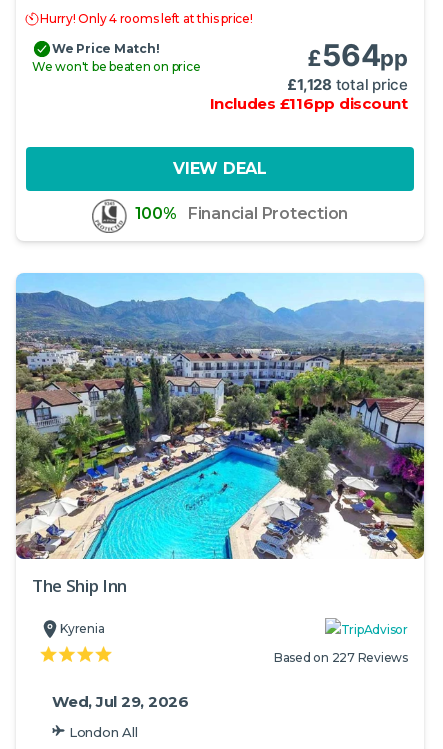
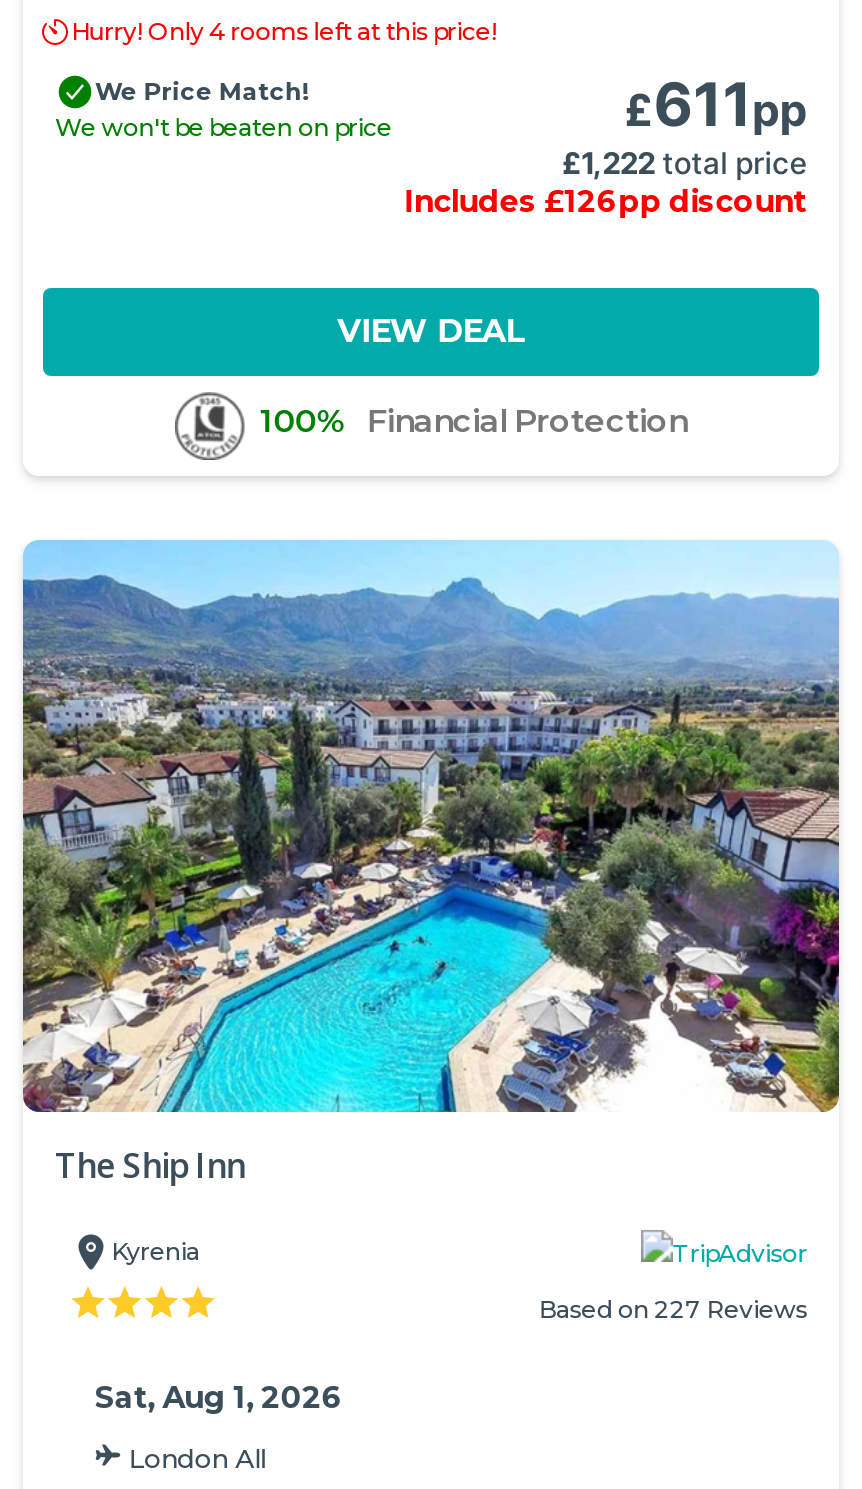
- £564pp
+ £611pp

- £1,128 total price
+ £1,222 total price

- Includes £116pp discount
+ Includes £126pp discount

- Wed, Jul 29, 2026
+ Sat, Aug 1, 2026
